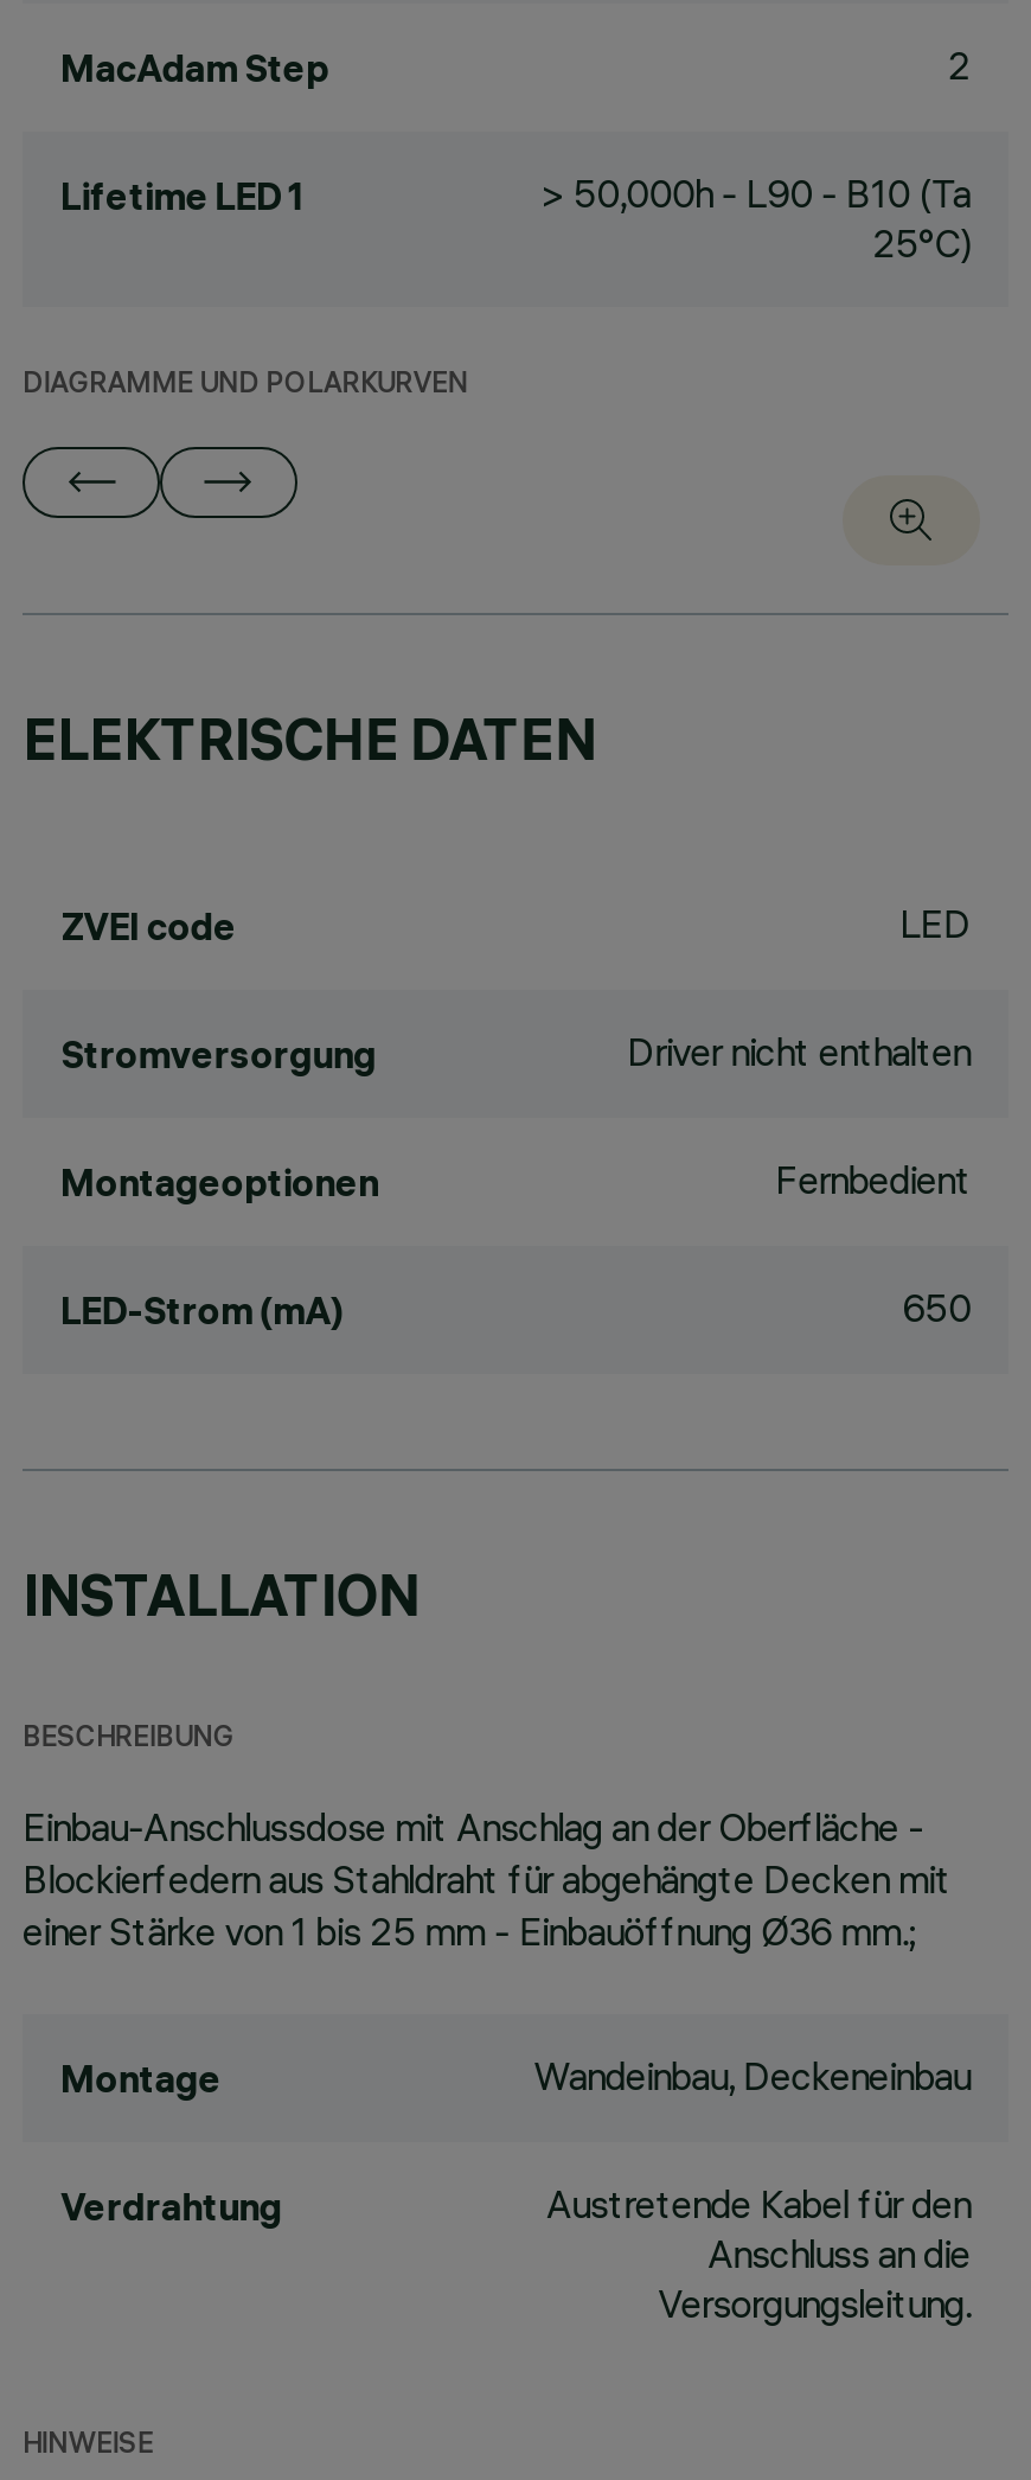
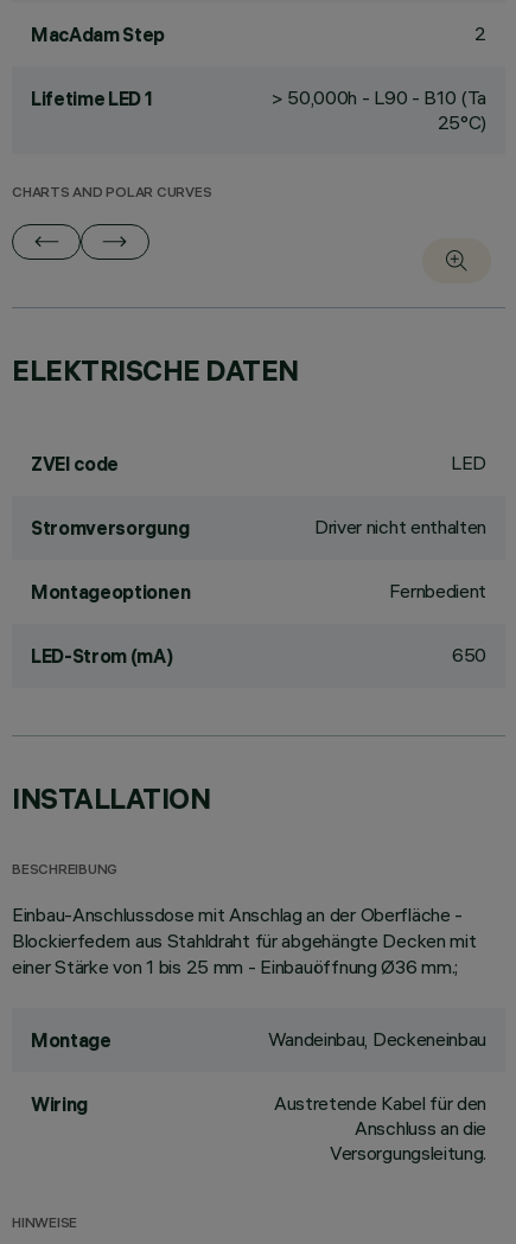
- DIAGRAMME UND POLARKURVEN
+ CHARTS AND POLAR CURVES

- Verdrahtung
+ Wiring
